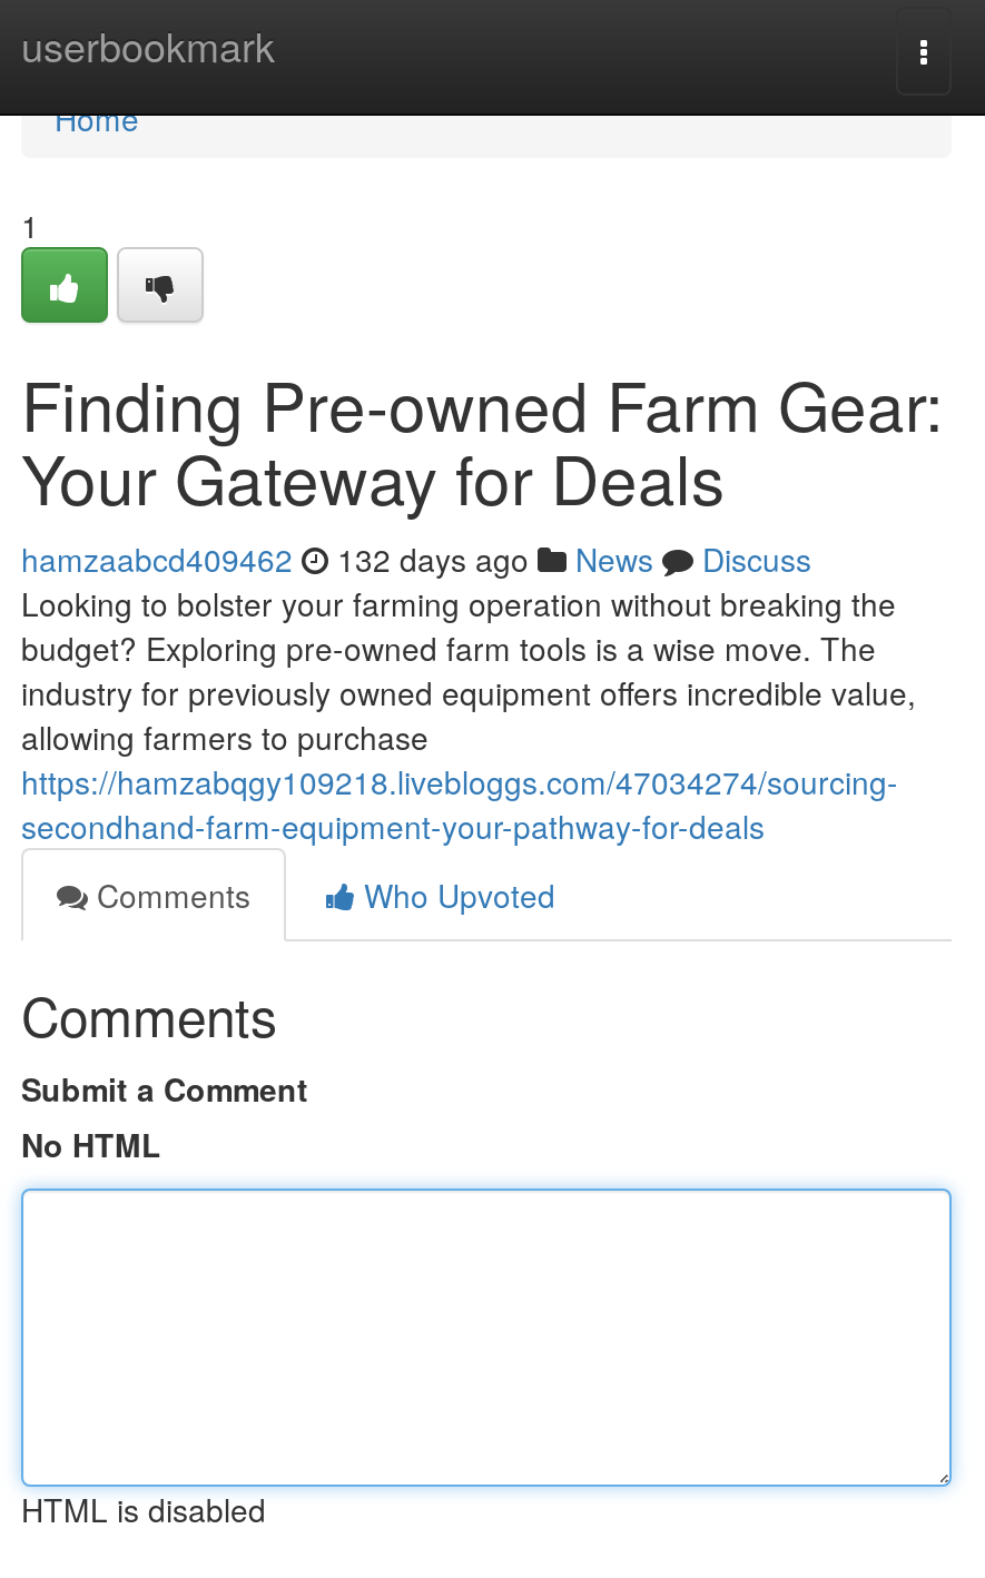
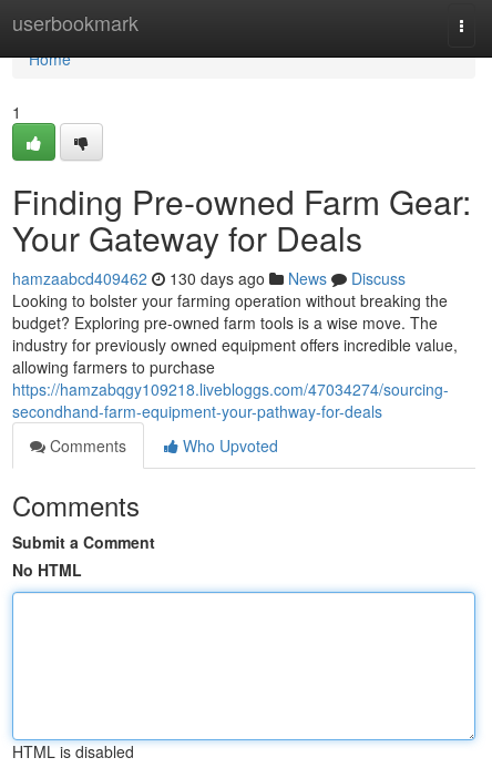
- hamzaabcd409462 132 days ago News Discuss
+ hamzaabcd409462 130 days ago News Discuss
